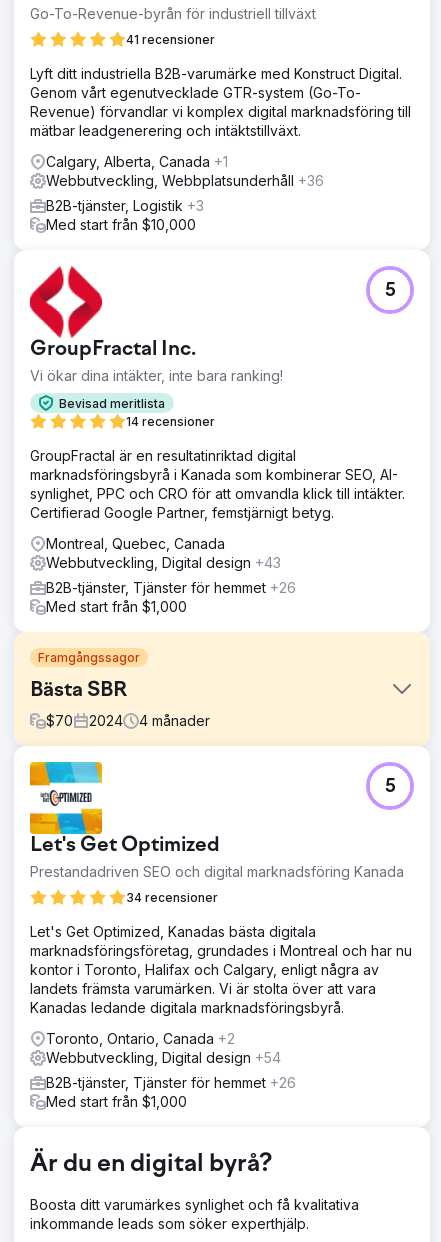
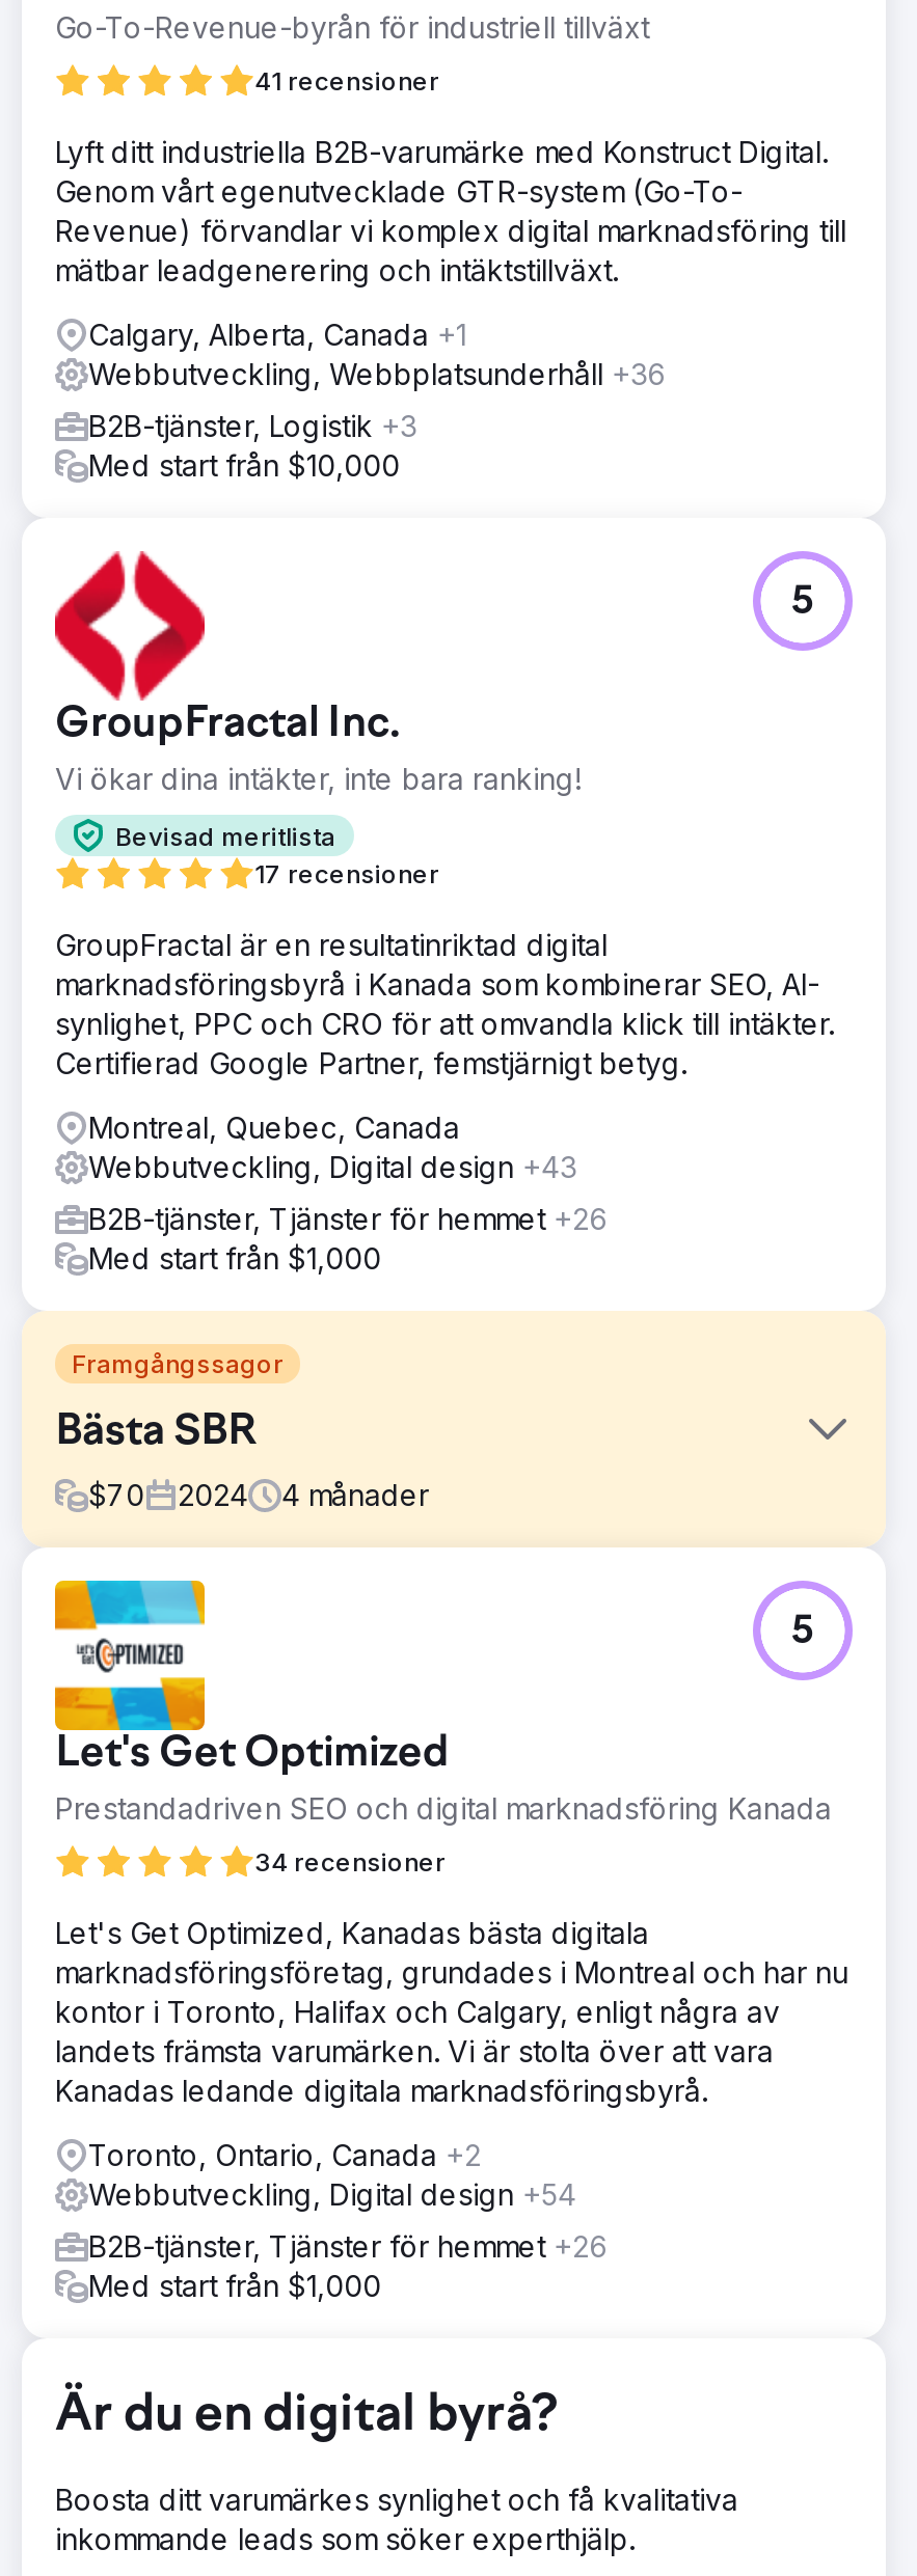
- 14 recensioner
+ 17 recensioner
